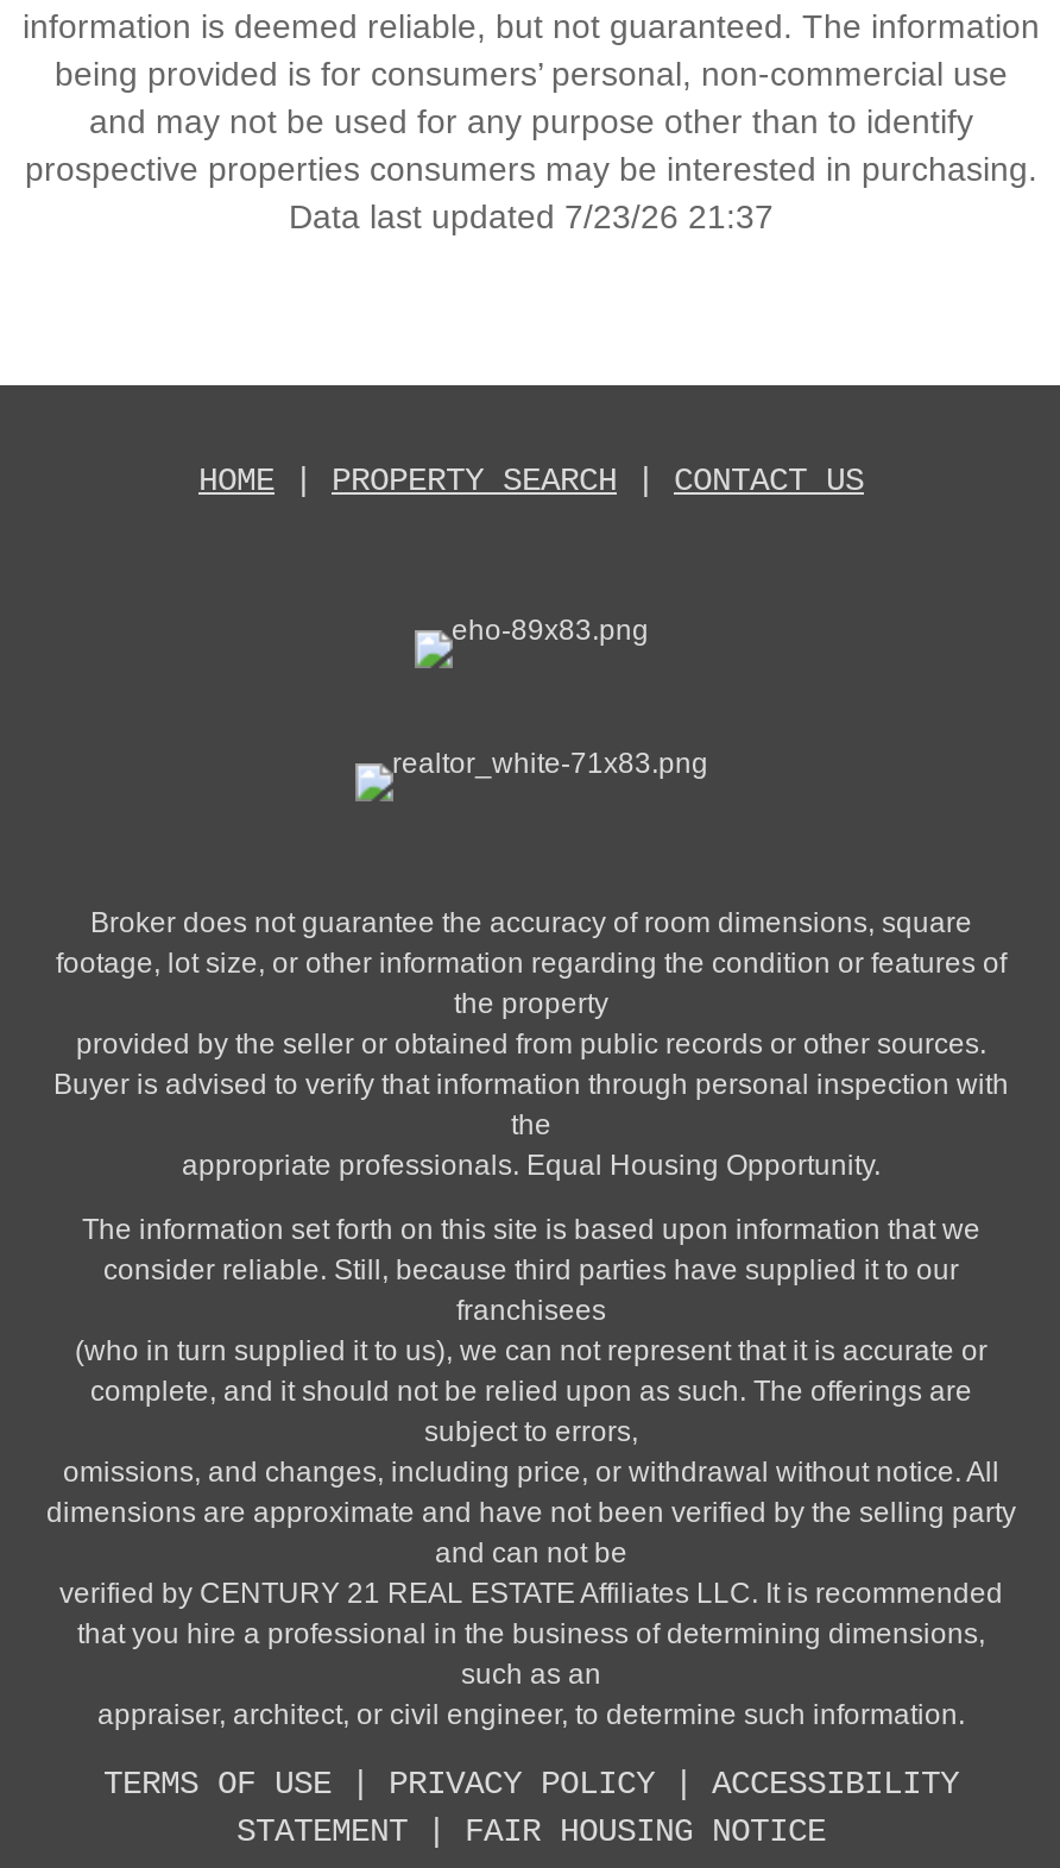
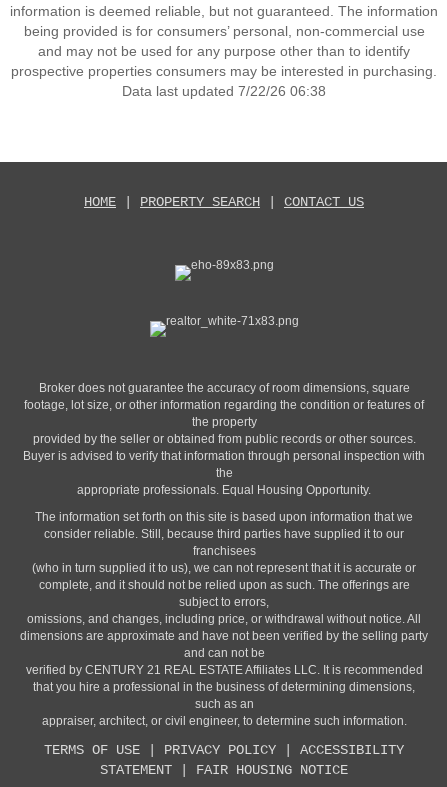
- Data last updated 7/23/26 21:37
+ Data last updated 7/22/26 06:38
